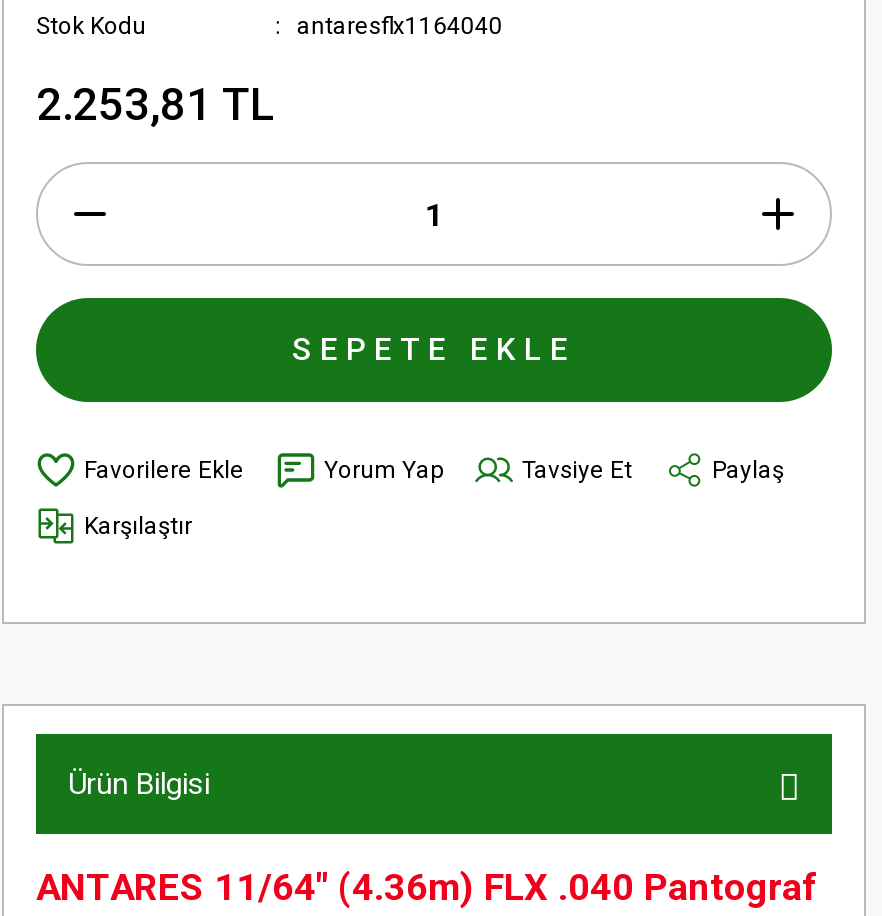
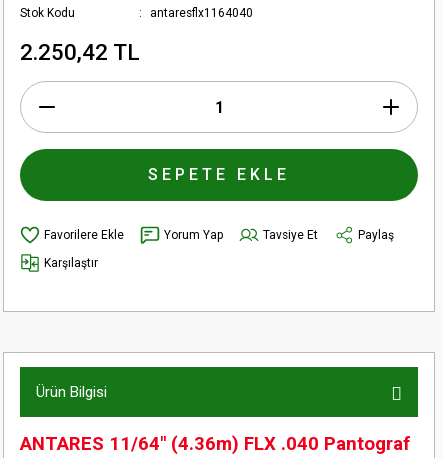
- 2.253,81 TL
+ 2.250,42 TL
